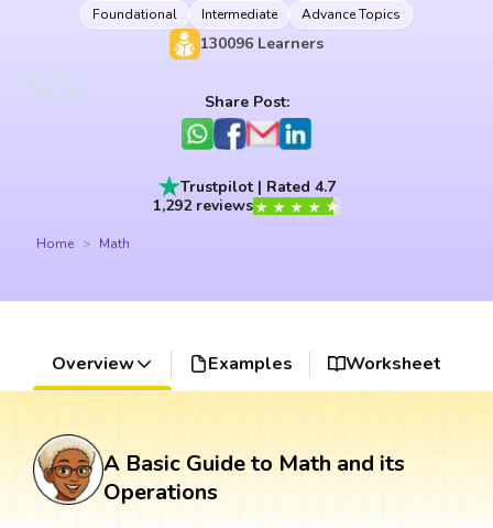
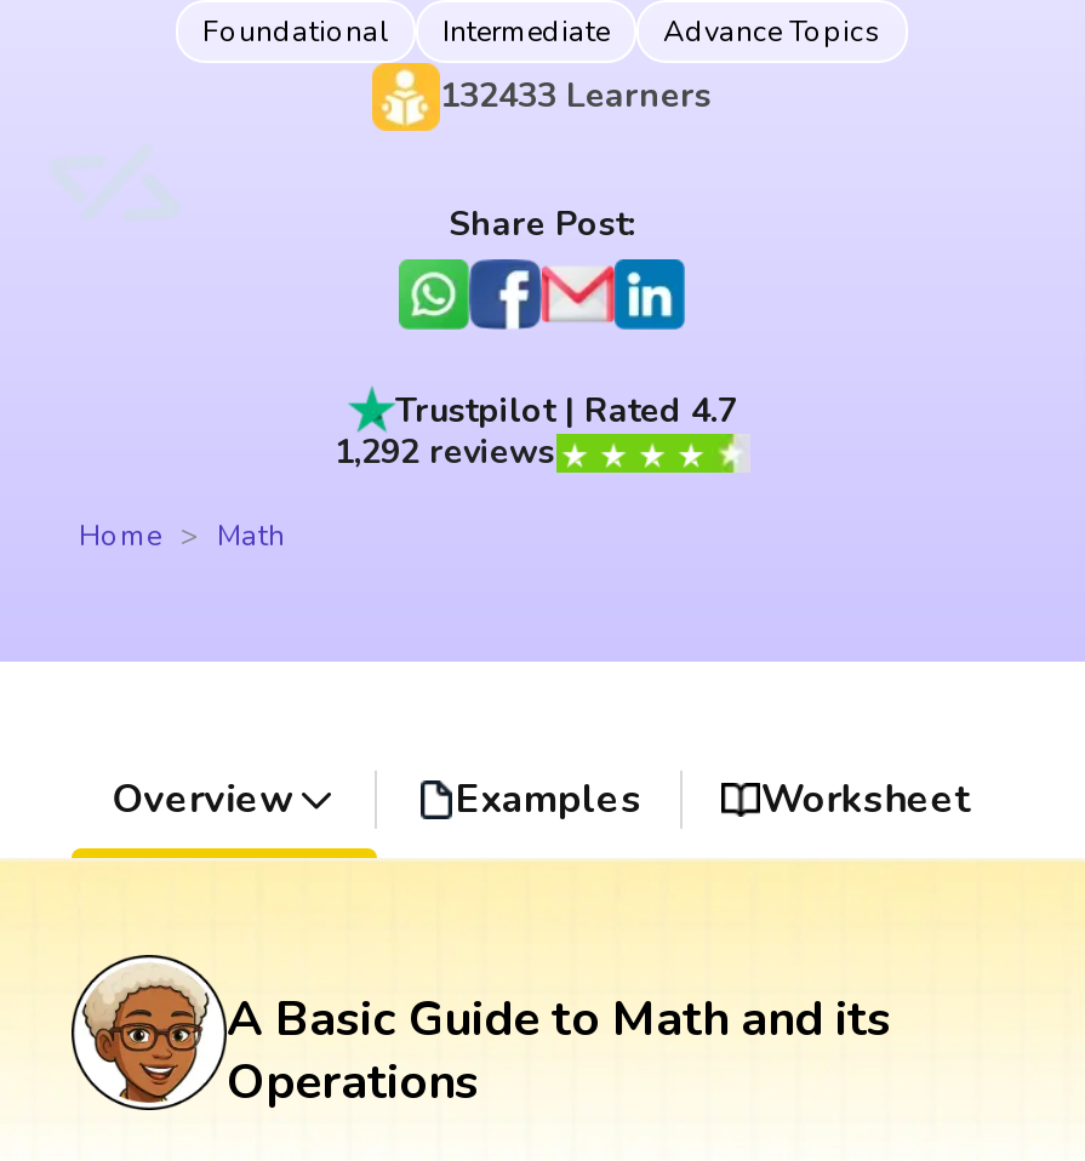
- 130096 Learners
+ 132433 Learners
